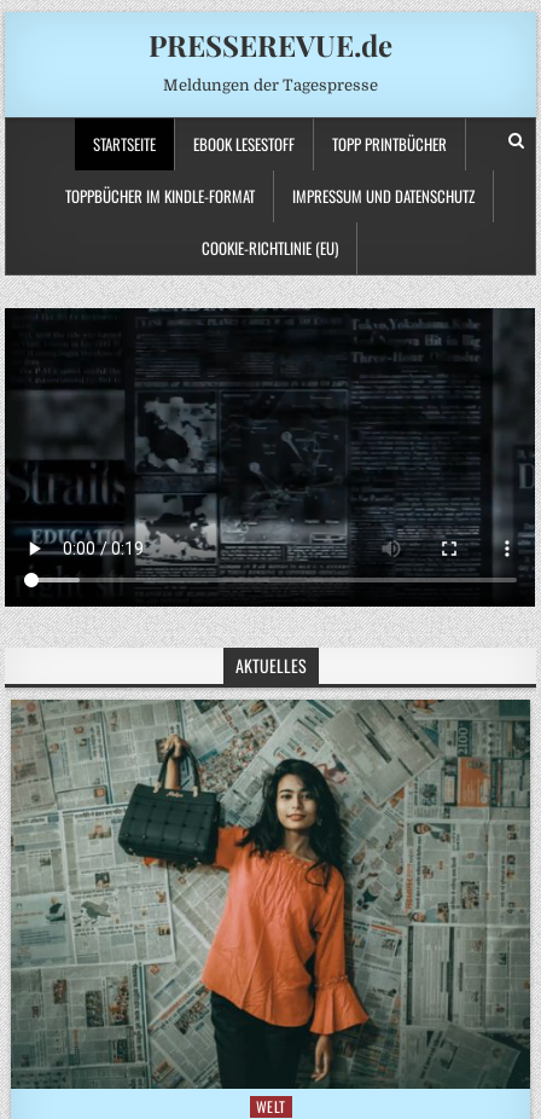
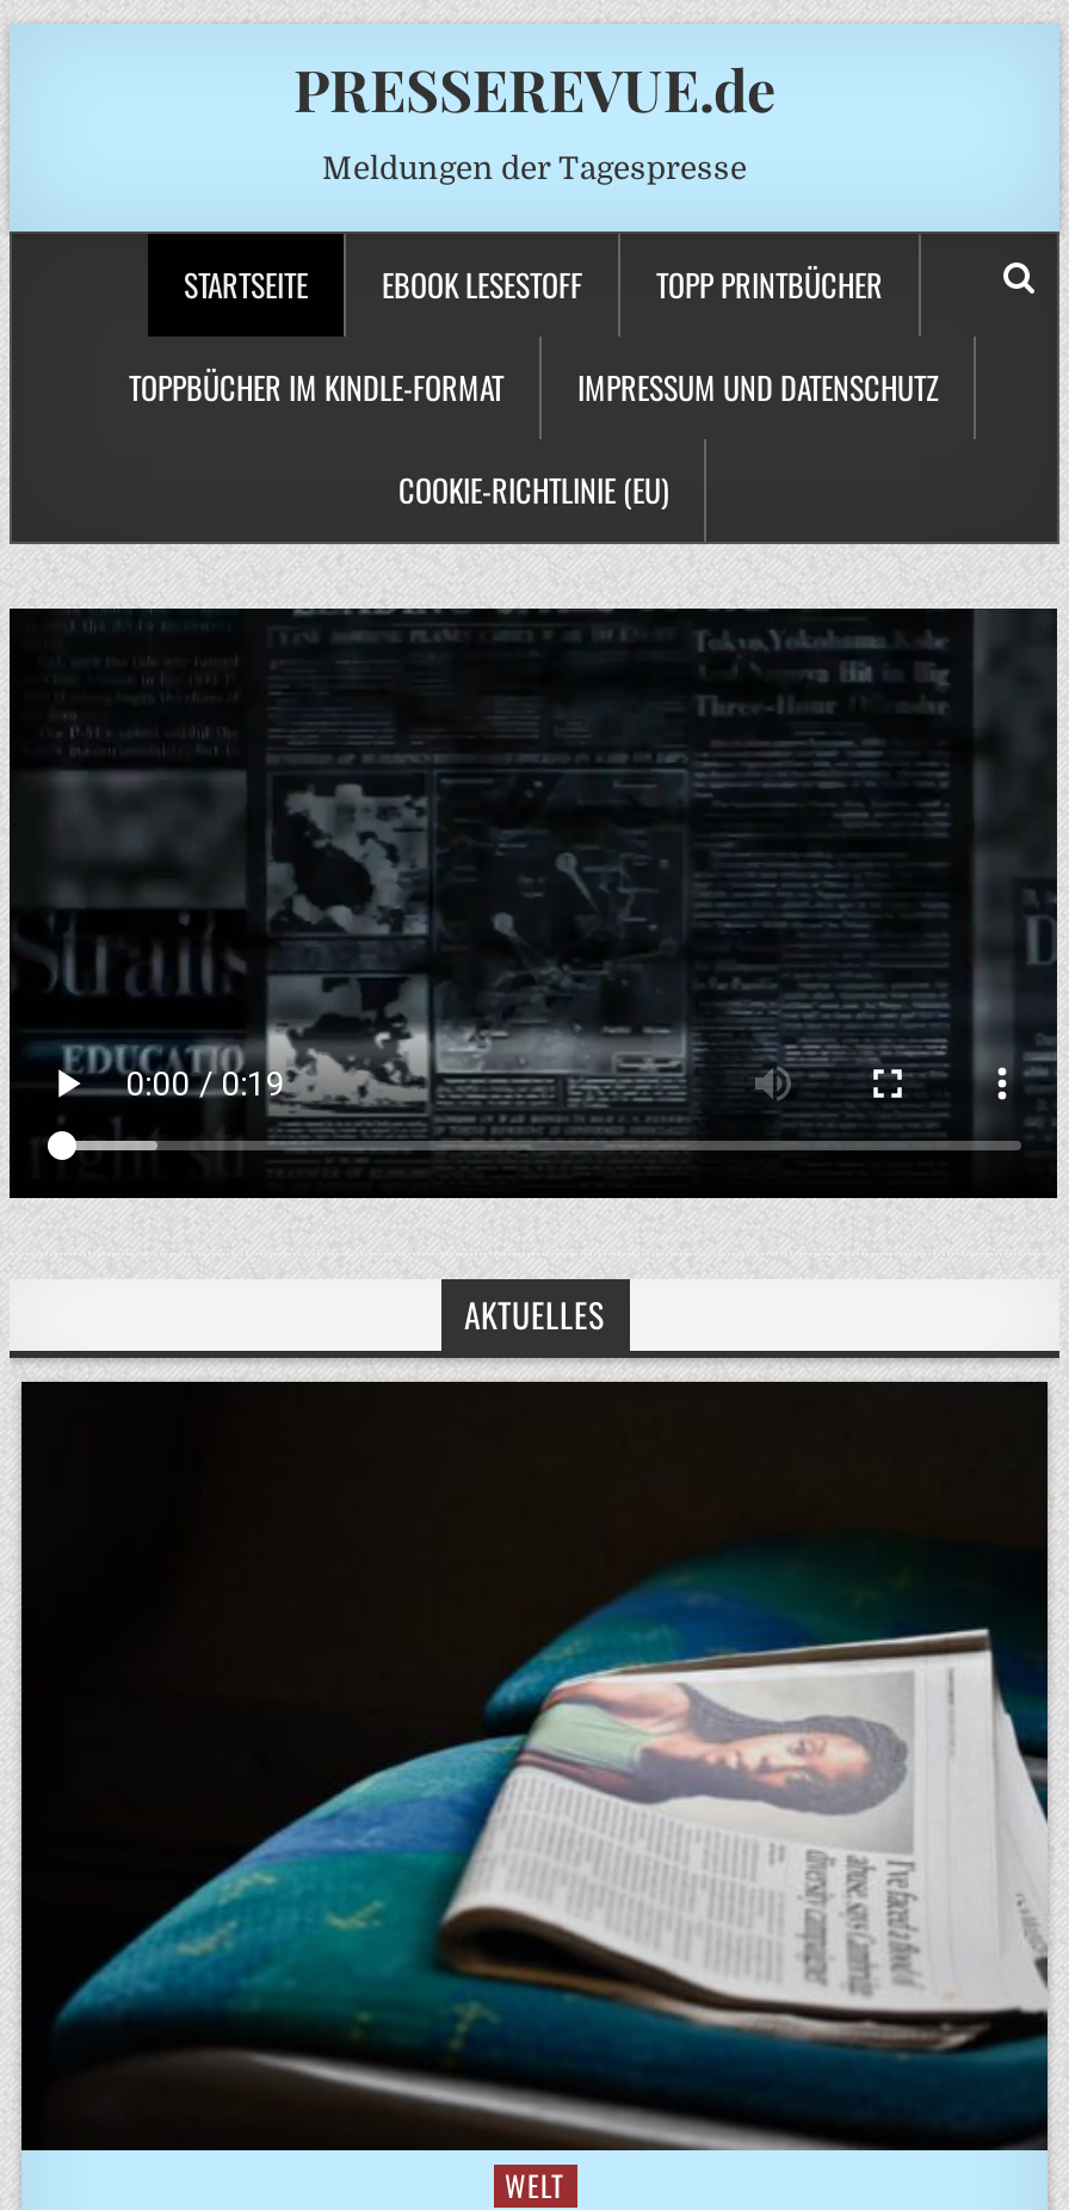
- [image]
+ [image]
